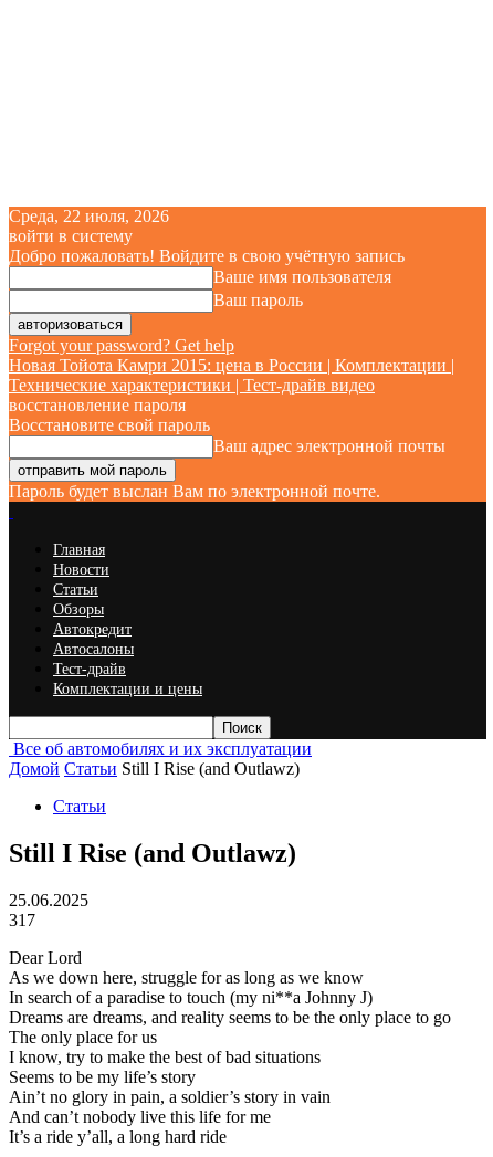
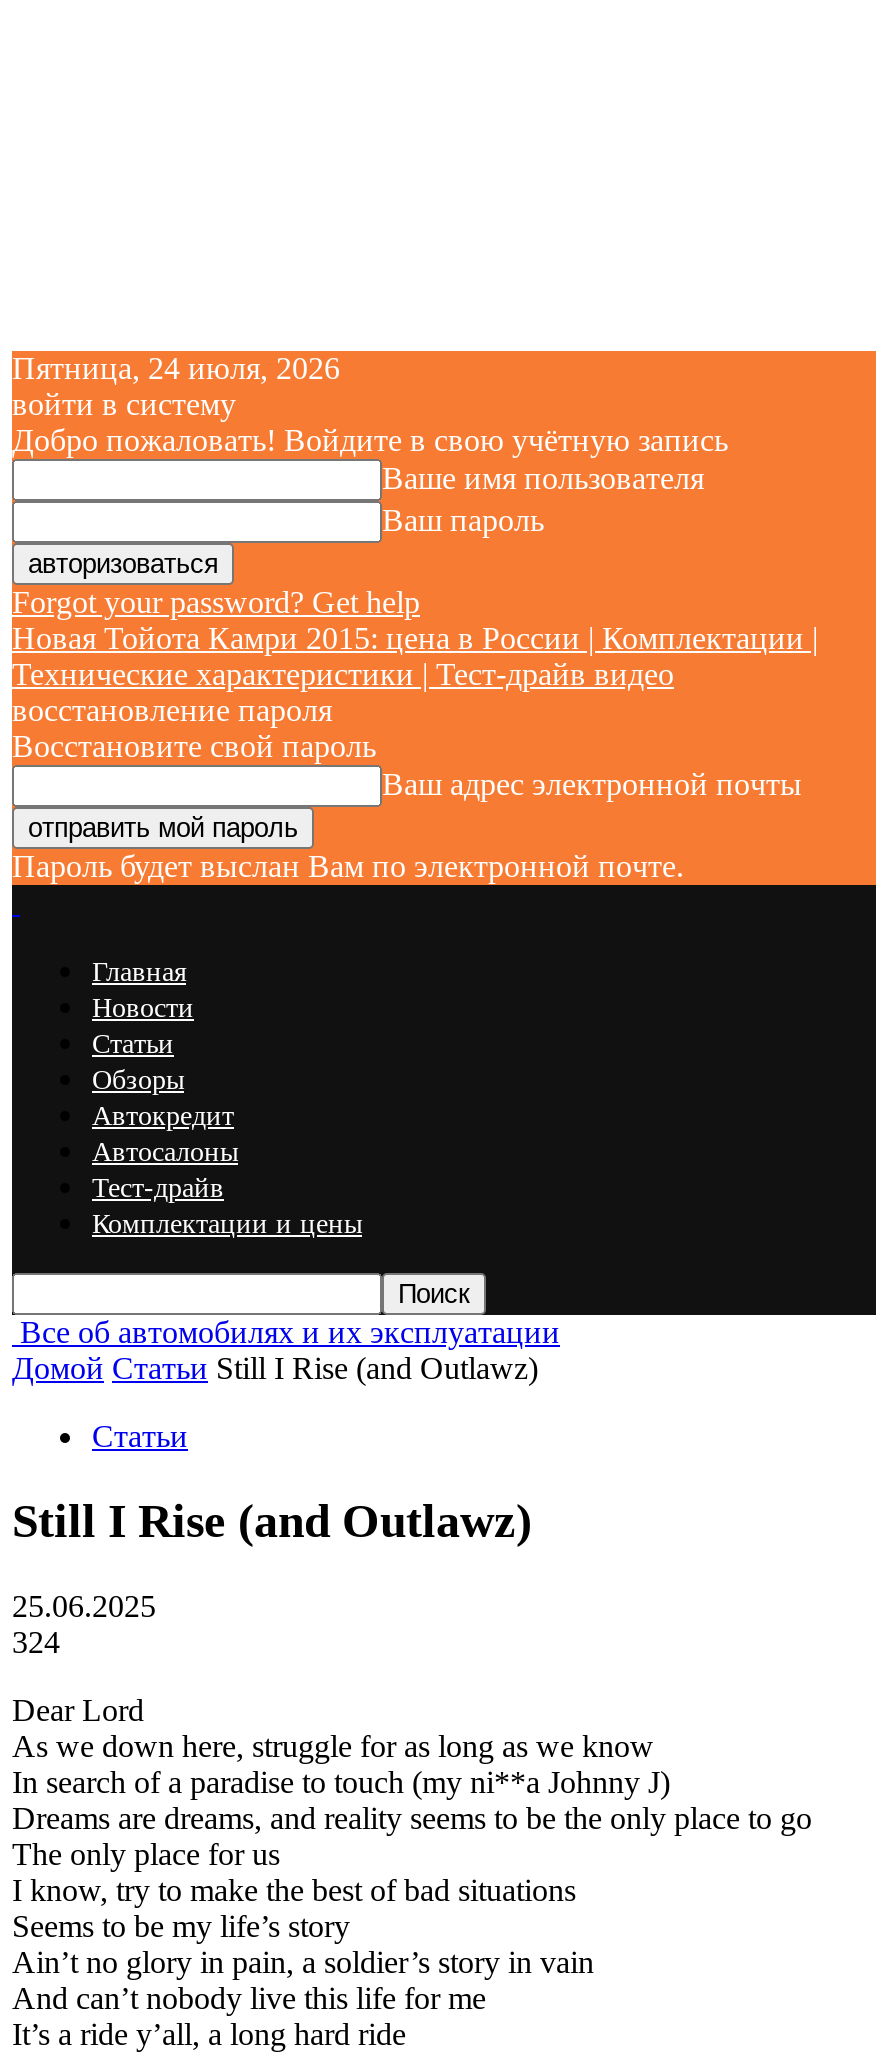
- Среда, 22 июля, 2026
+ Пятница, 24 июля, 2026

- 317
+ 324
